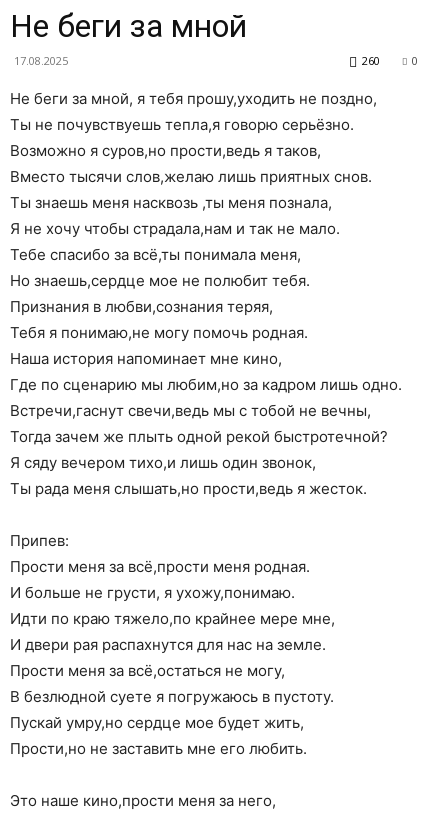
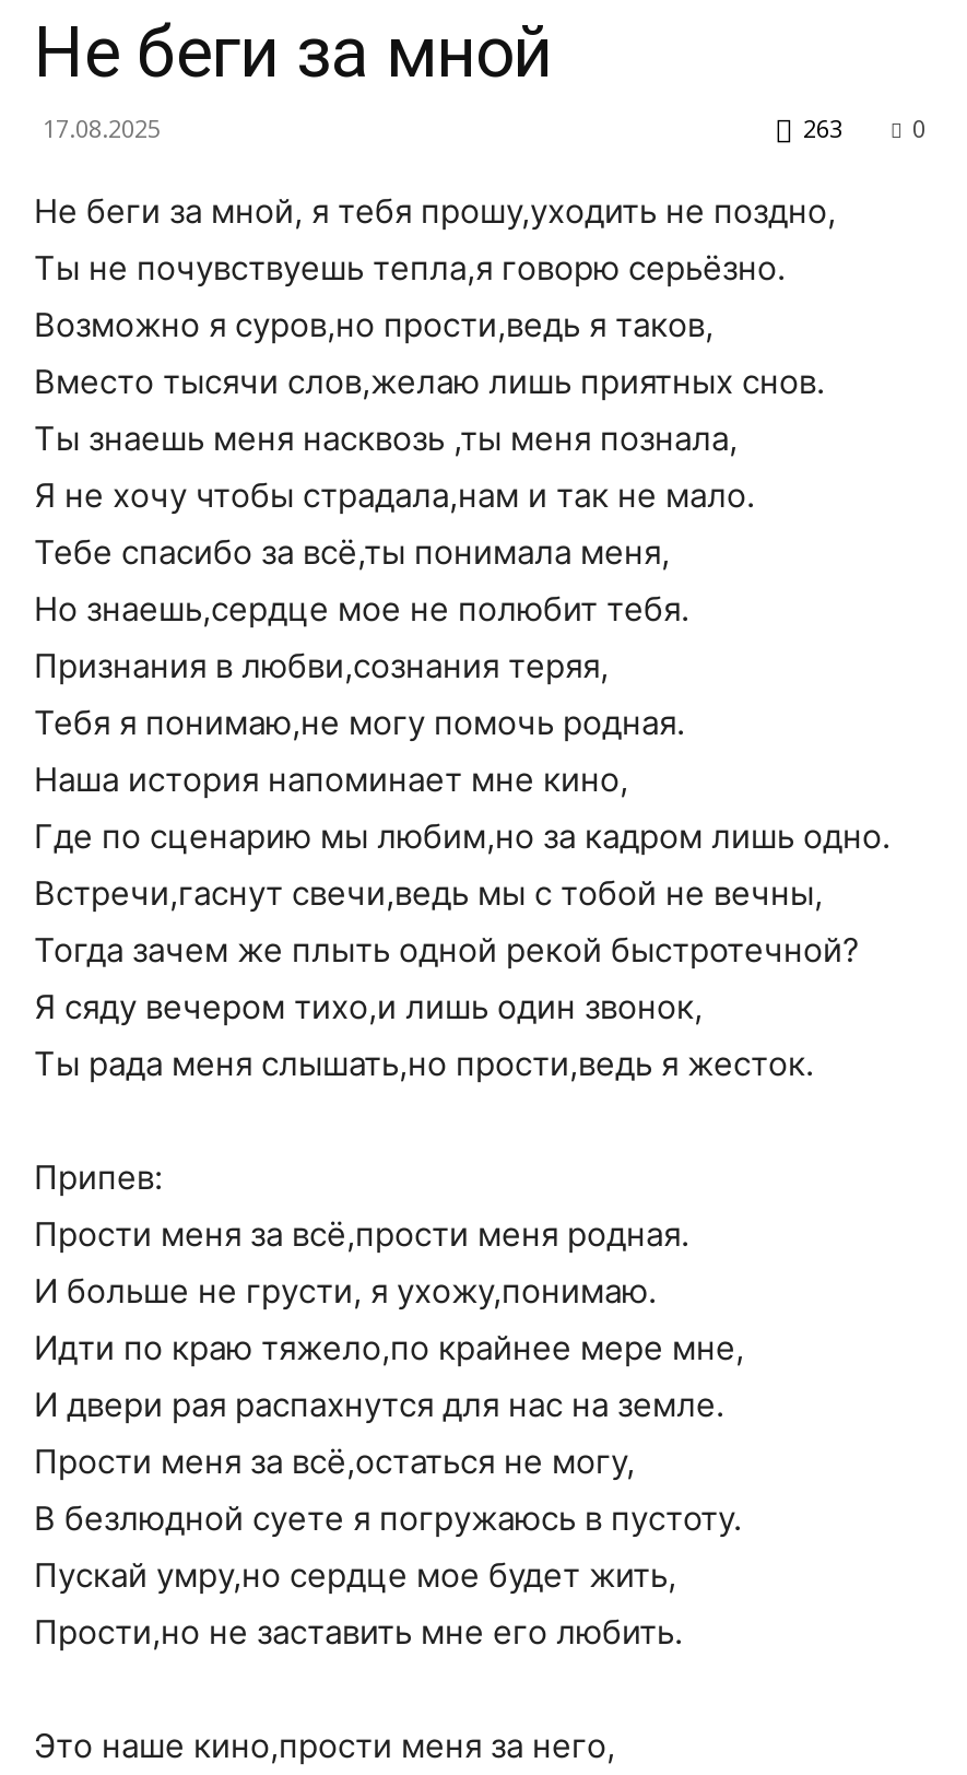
- 260
+ 263
